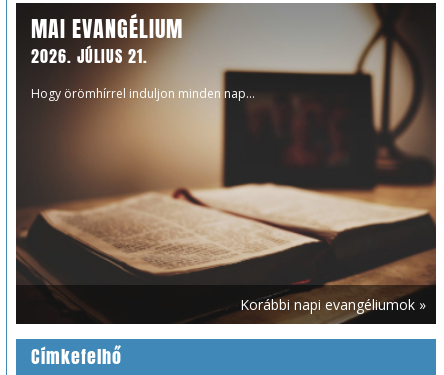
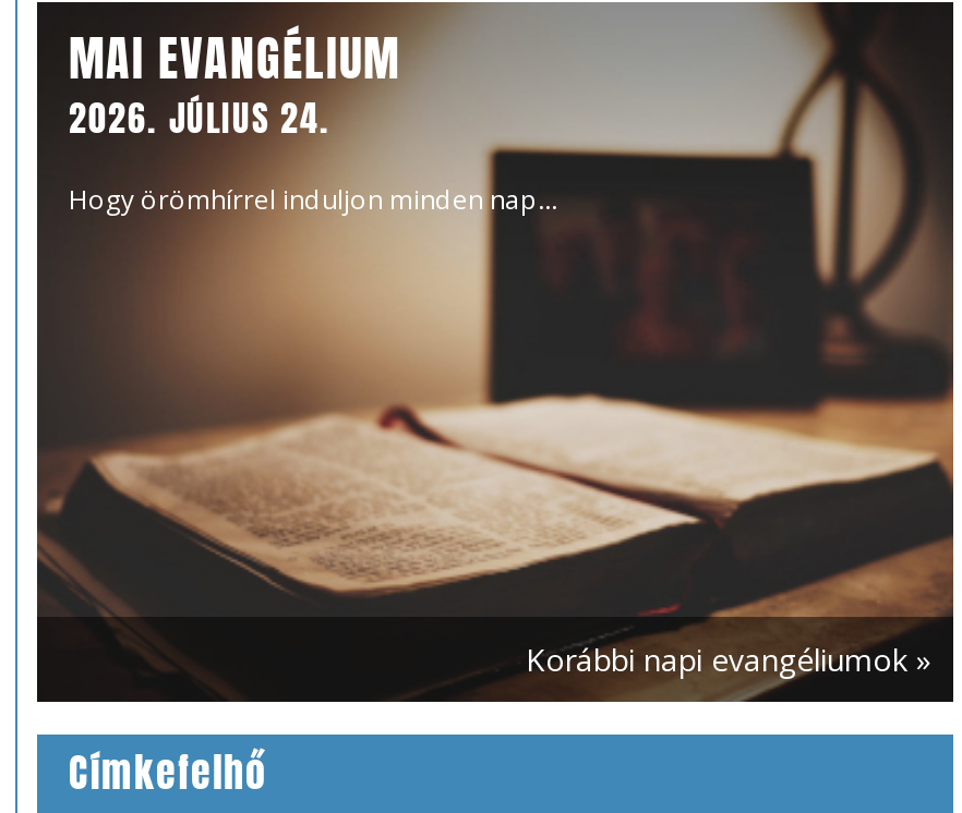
- 2026. JÚLIUS 21.
+ 2026. JÚLIUS 24.
